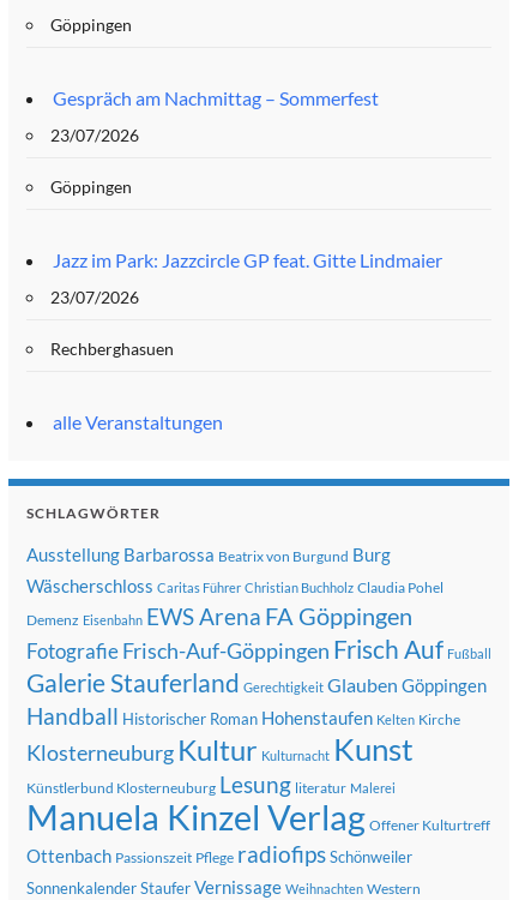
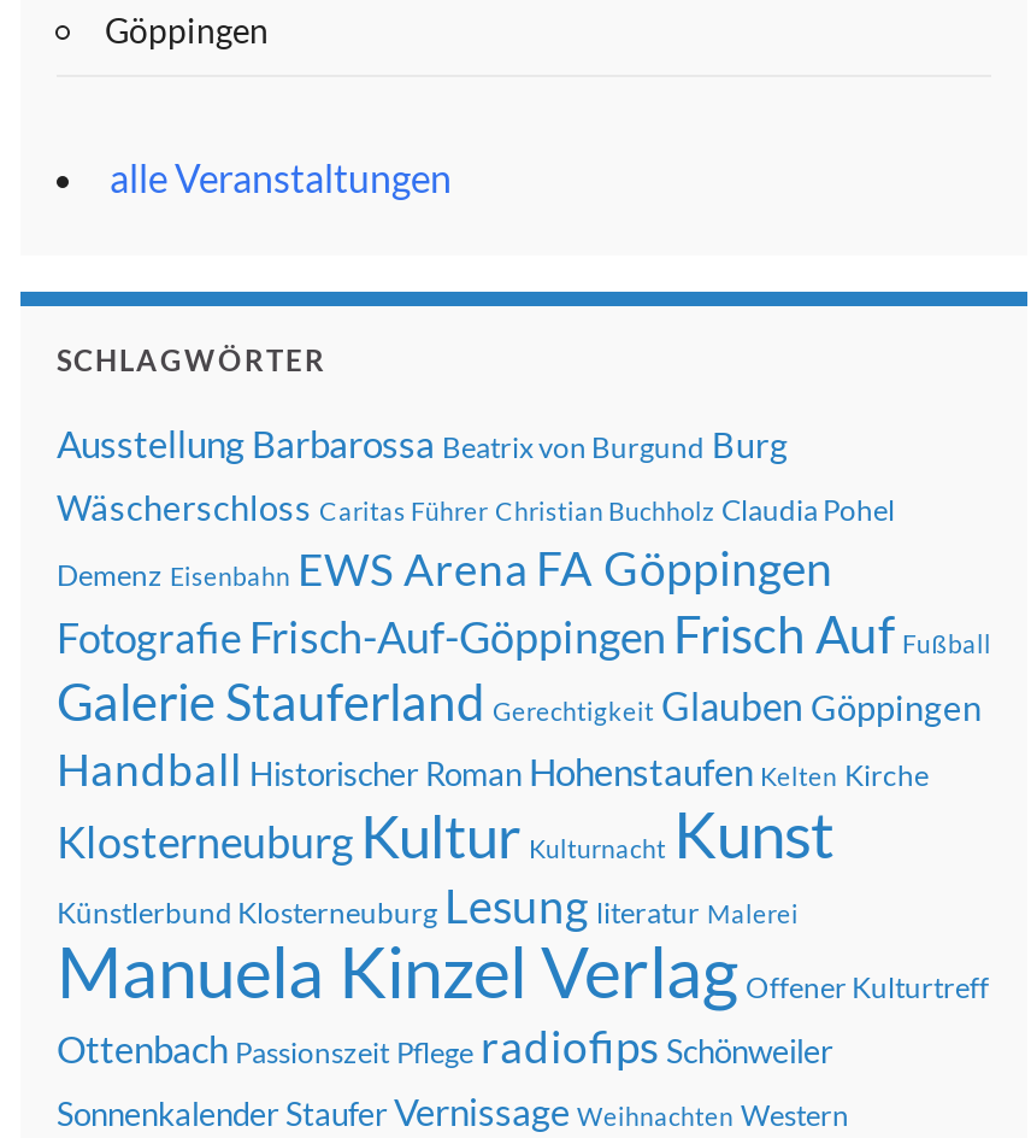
- Gespräch am Nachmittag – Sommerfest
- 23/07/2026
- Göppingen
- Jazz im Park: Jazzcircle GP feat. Gitte Lindmaier
- 23/07/2026
- Rechberghasuen
